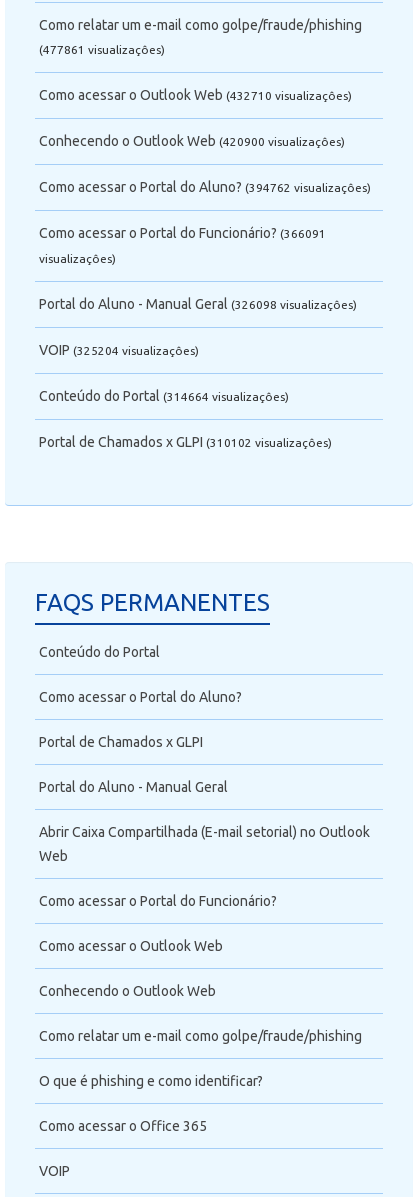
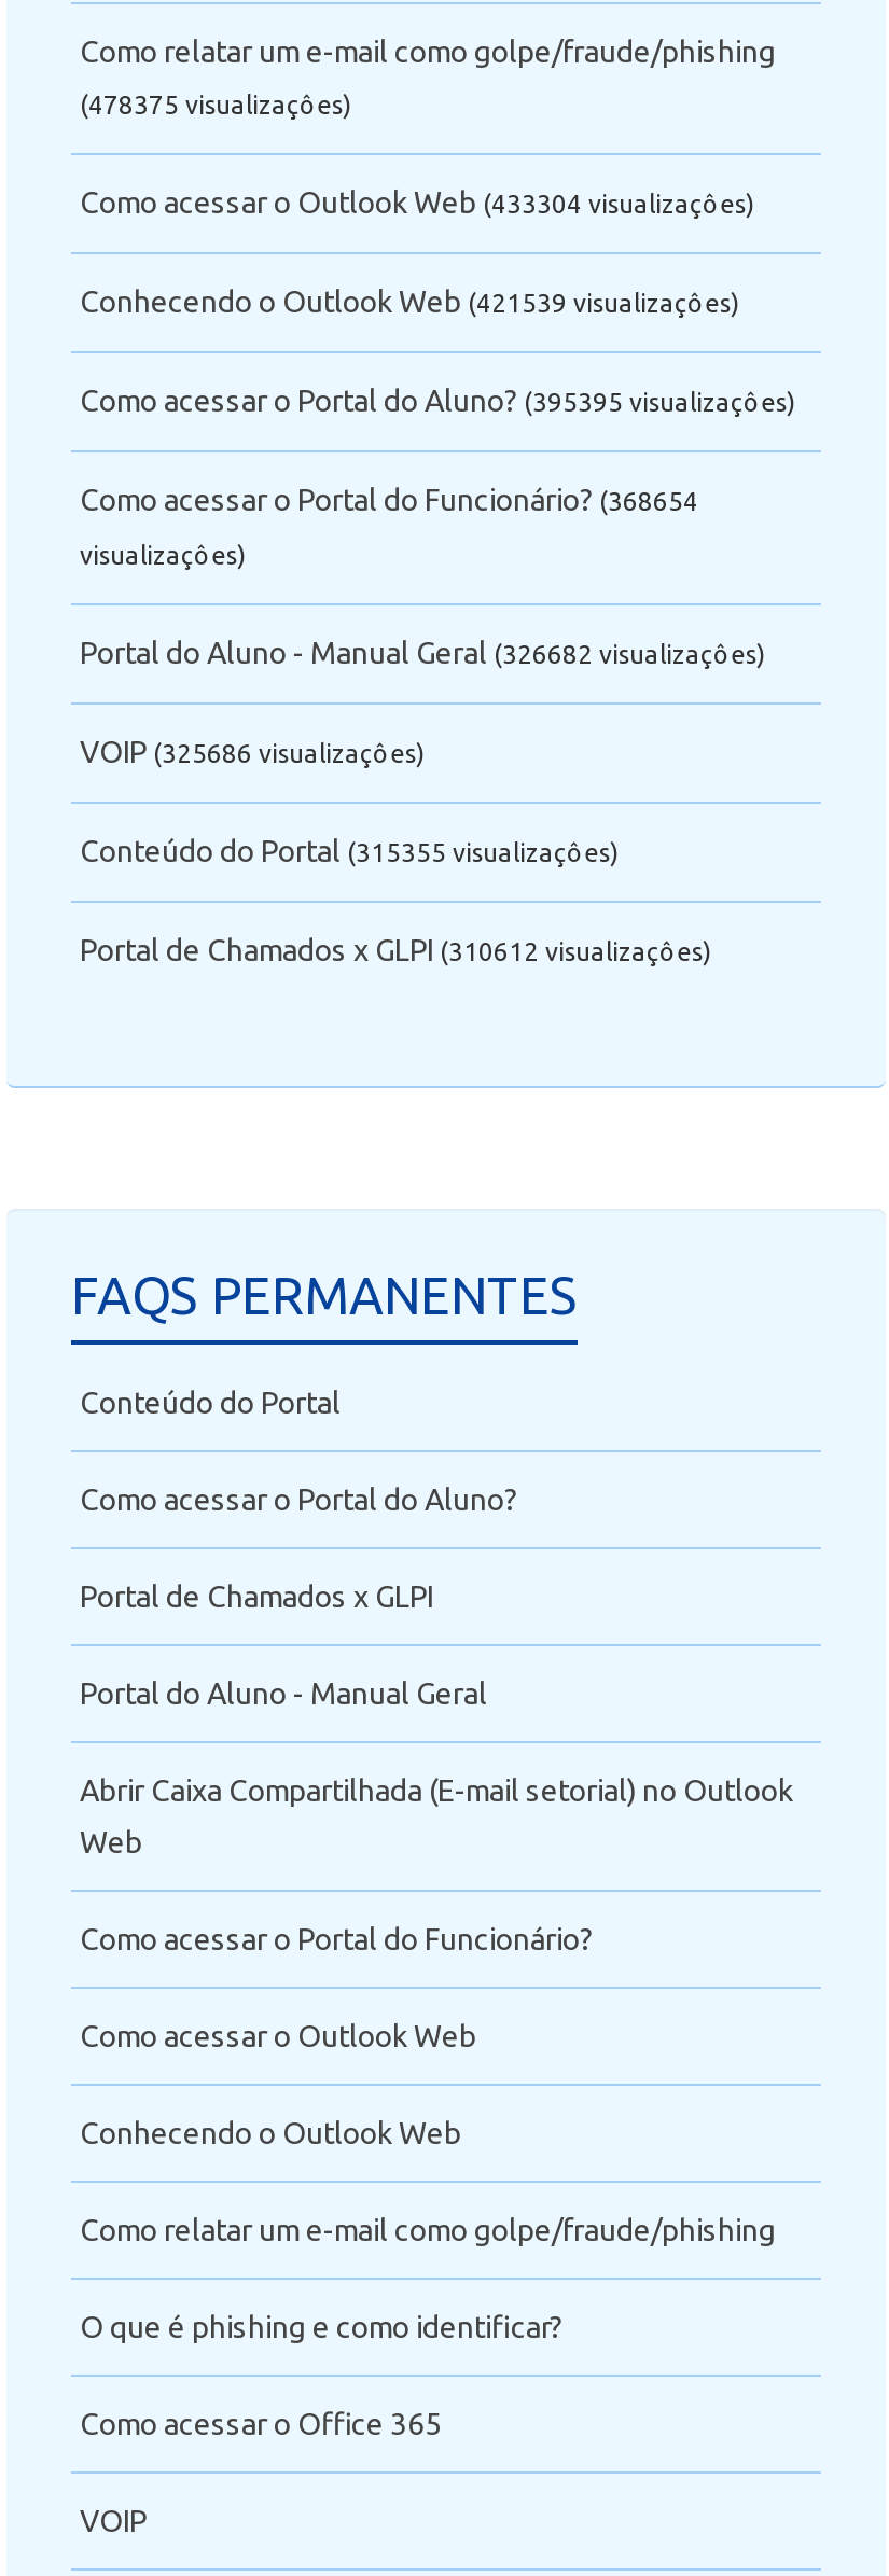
- (477861 visualizaçôes)
+ (478375 visualizaçôes)

- Como acessar o Outlook Web (432710 visualizaçôes)
+ Como acessar o Outlook Web (433304 visualizaçôes)

- Conhecendo o Outlook Web (420900 visualizaçôes)
+ Conhecendo o Outlook Web (421539 visualizaçôes)

- Como acessar o Portal do Aluno? (394762 visualizaçôes)
+ Como acessar o Portal do Aluno? (395395 visualizaçôes)

- Como acessar o Portal do Funcionário? (366091
+ Como acessar o Portal do Funcionário? (368654

- Portal do Aluno - Manual Geral (326098 visualizaçôes)
+ Portal do Aluno - Manual Geral (326682 visualizaçôes)

- VOIP (325204 visualizaçôes)
+ VOIP (325686 visualizaçôes)

- Conteúdo do Portal (314664 visualizaçôes)
+ Conteúdo do Portal (315355 visualizaçôes)

- Portal de Chamados x GLPI (310102 visualizaçôes)
+ Portal de Chamados x GLPI (310612 visualizaçôes)
